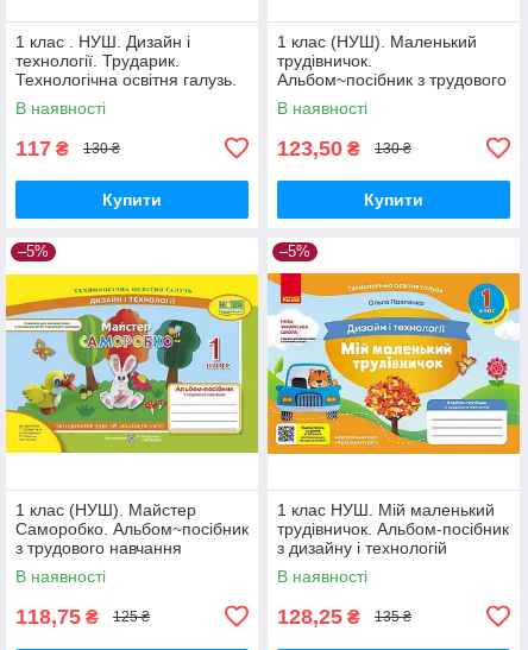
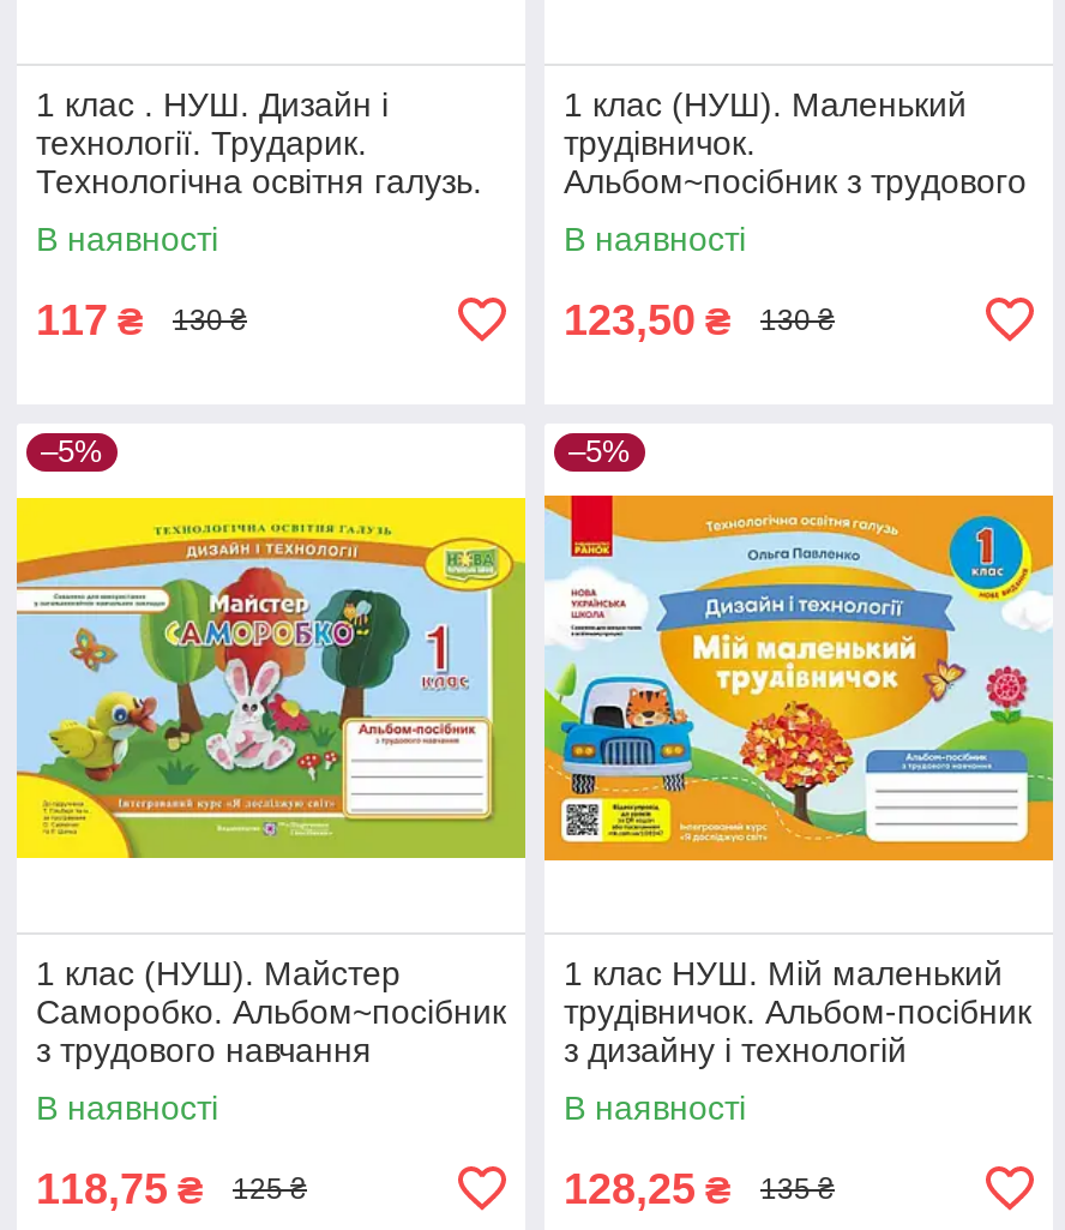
- Купити

- Купити
